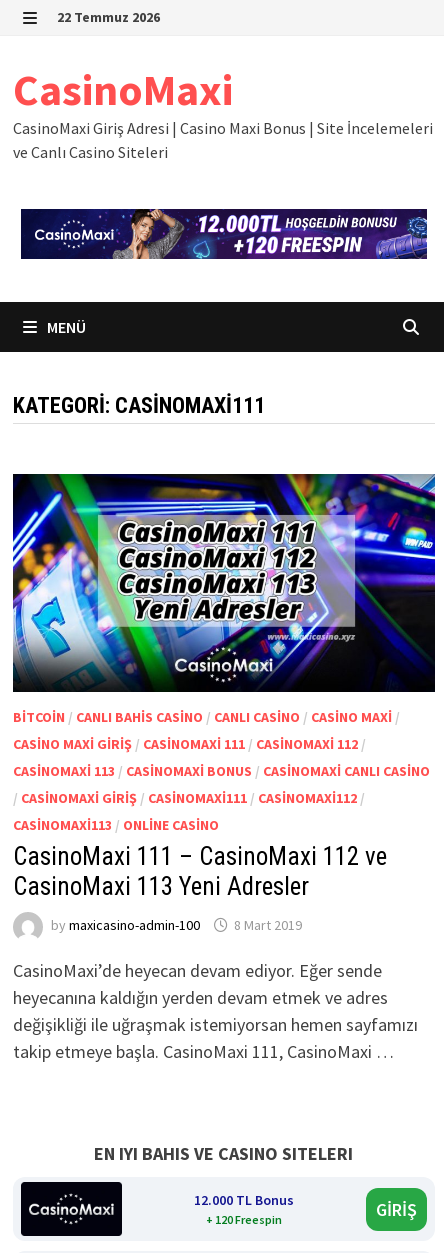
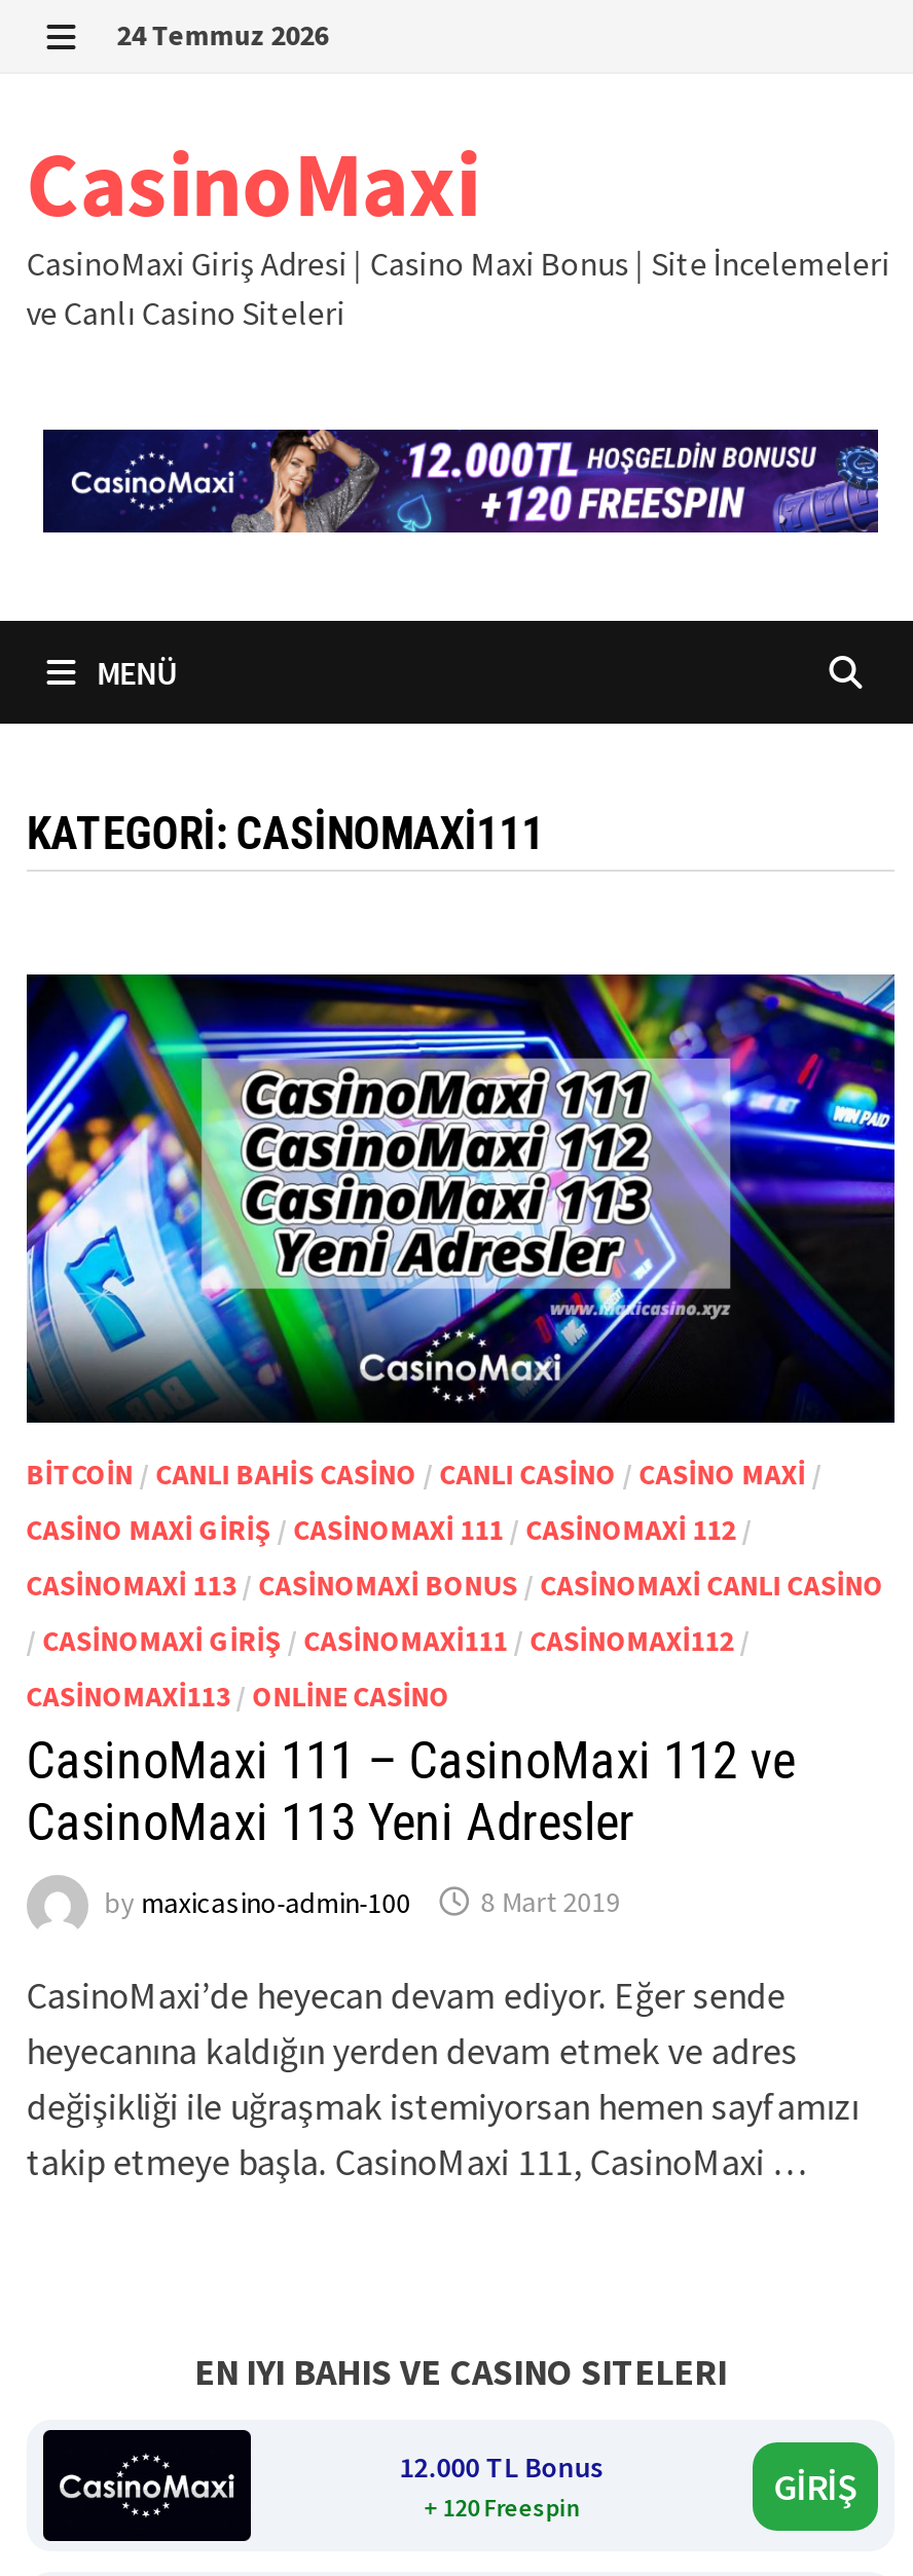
- 22 Temmuz 2026
+ 24 Temmuz 2026
